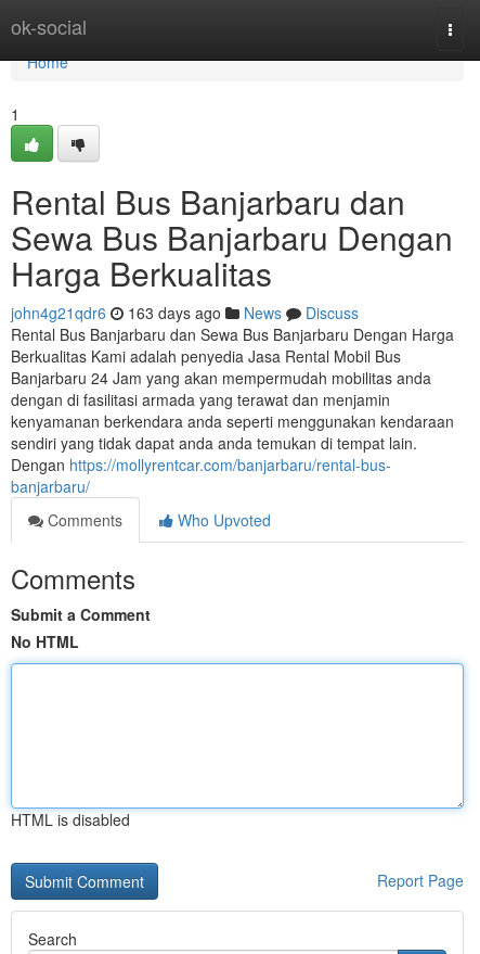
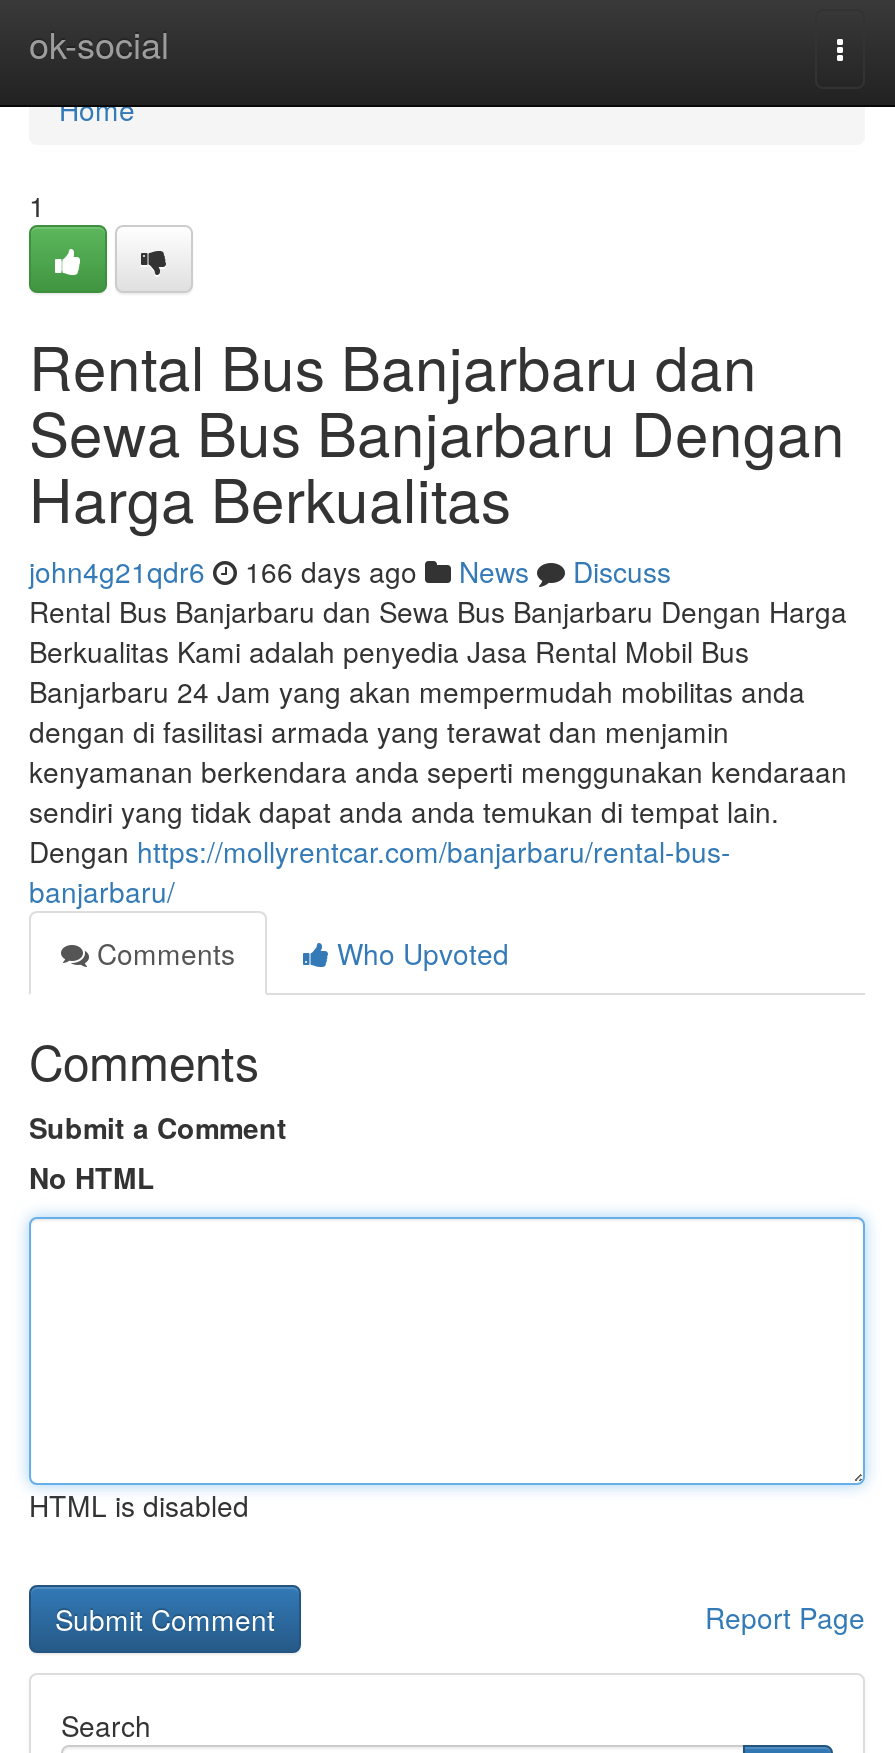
- john4g21qdr6 163 days ago News Discuss
+ john4g21qdr6 166 days ago News Discuss
